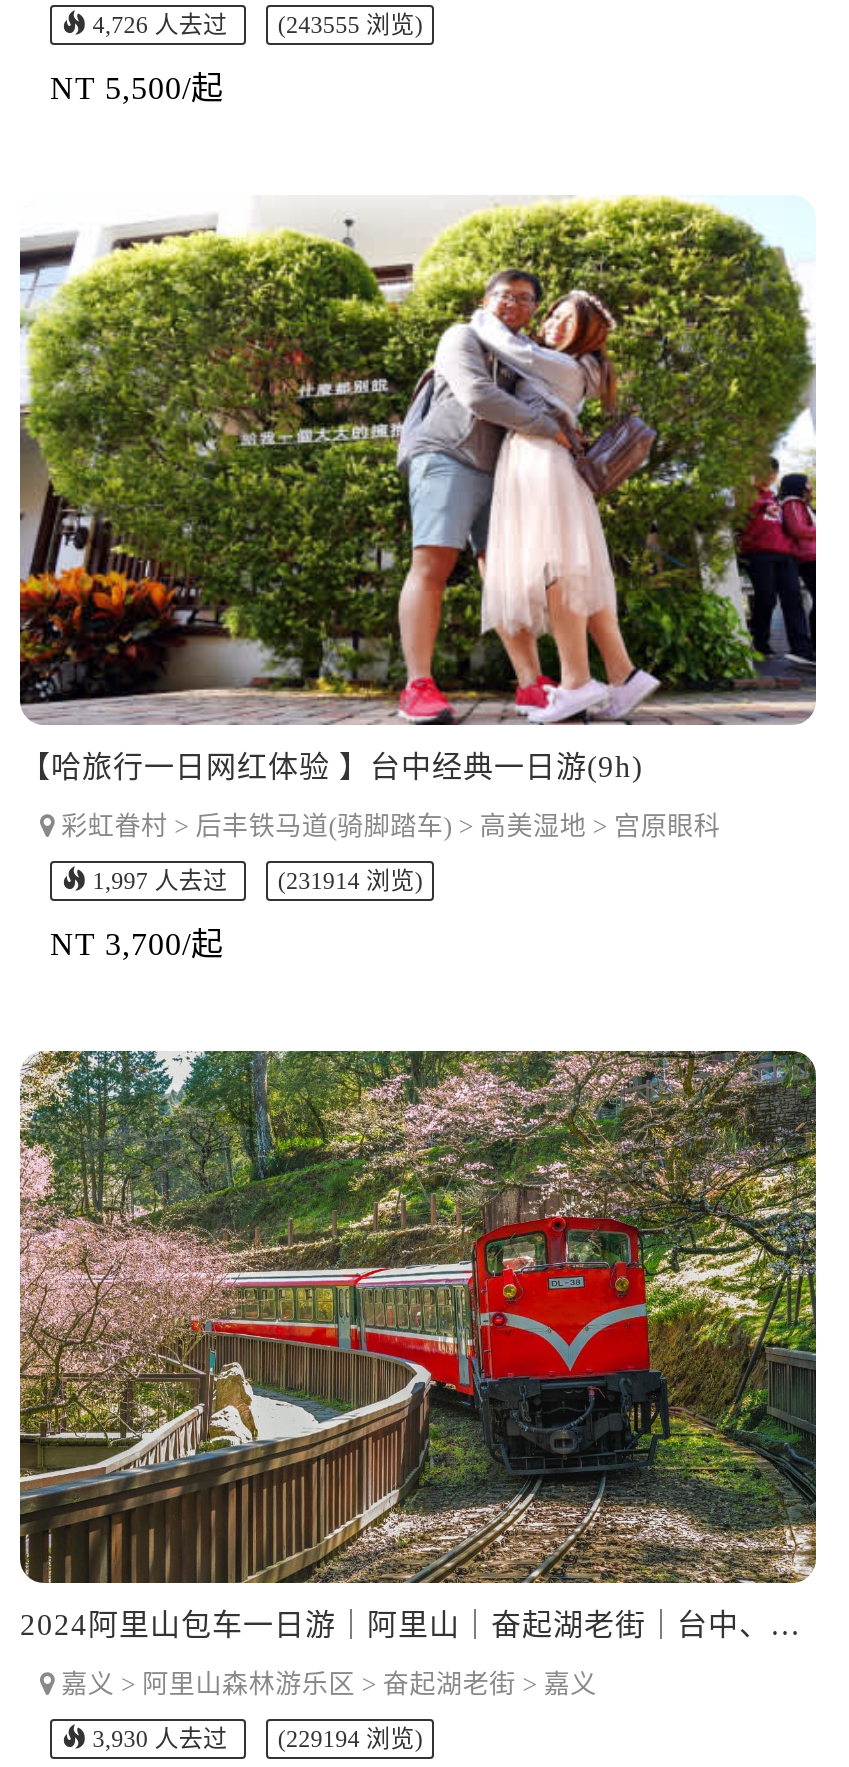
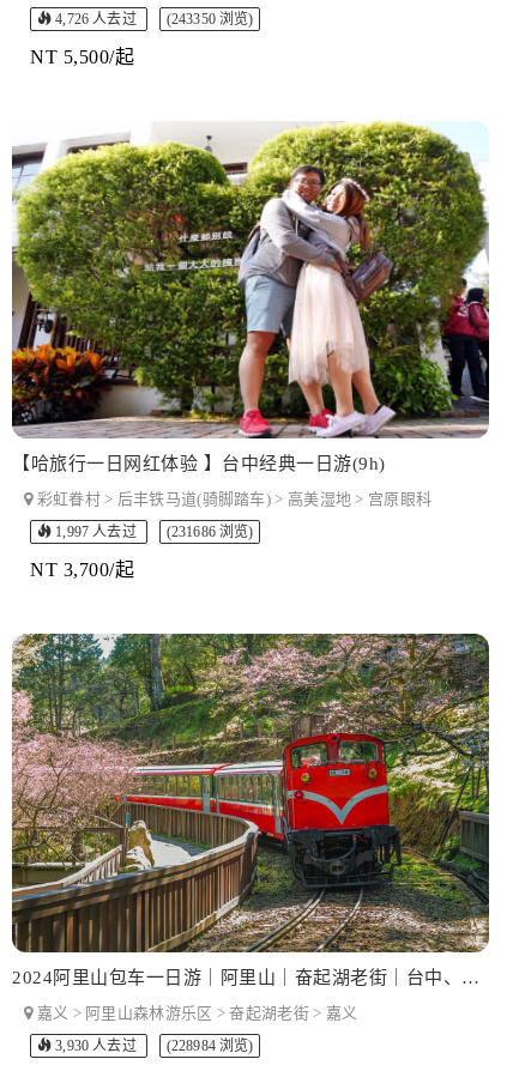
- 4,726 人去过 (243555 浏览)
+ 4,726 人去过 (243350 浏览)

- 1,997 人去过 (231914 浏览)
+ 1,997 人去过 (231686 浏览)

- 3,930 人去过 (229194 浏览)
+ 3,930 人去过 (228984 浏览)
